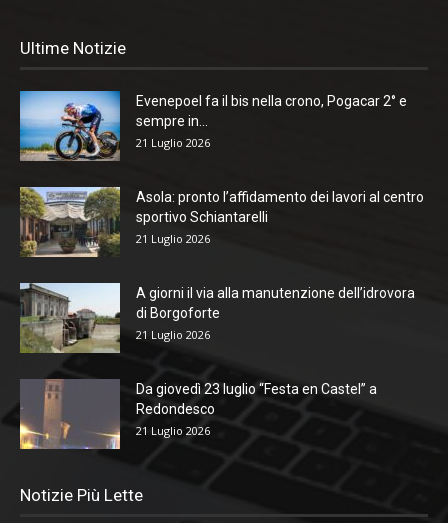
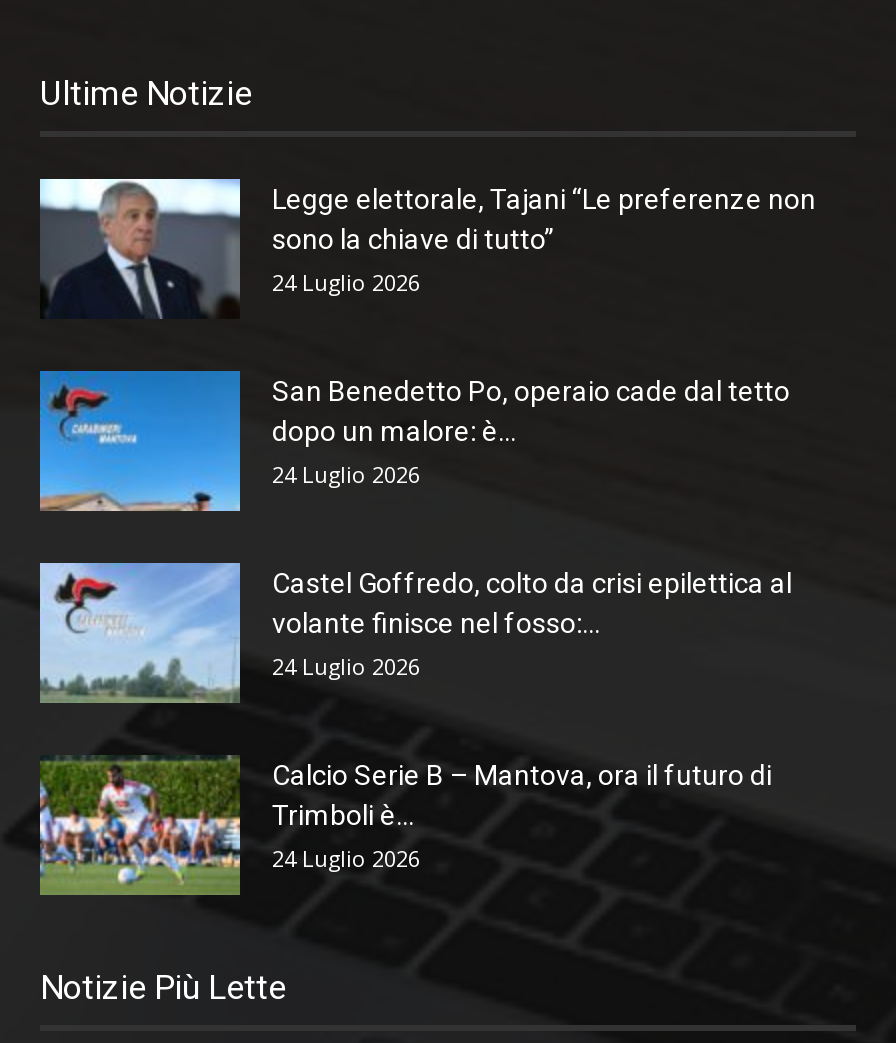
- [image]
- Evenepoel fa il bis nella crono, Pogacar 2° e
- sempre in...
- 21 Luglio 2026
+ [image]
+ Legge elettorale, Tajani “Le preferenze non
+ sono la chiave di tutto”
+ 24 Luglio 2026

- [image]
- Asola: pronto l’affidamento dei lavori al centro
- sportivo Schiantarelli
- 21 Luglio 2026
+ [image]
+ San Benedetto Po, operaio cade dal tetto
+ dopo un malore: è...
+ 24 Luglio 2026

- [image]
- A giorni il via alla manutenzione dell’idrovora
- di Borgoforte
- 21 Luglio 2026
+ [image]
+ Castel Goffredo, colto da crisi epilettica al
+ volante finisce nel fosso:...
+ 24 Luglio 2026

- [image]
- Da giovedì 23 luglio “Festa en Castel” a
- Redondesco
- 21 Luglio 2026
+ [image]
+ Calcio Serie B – Mantova, ora il futuro di
+ Trimboli è...
+ 24 Luglio 2026
